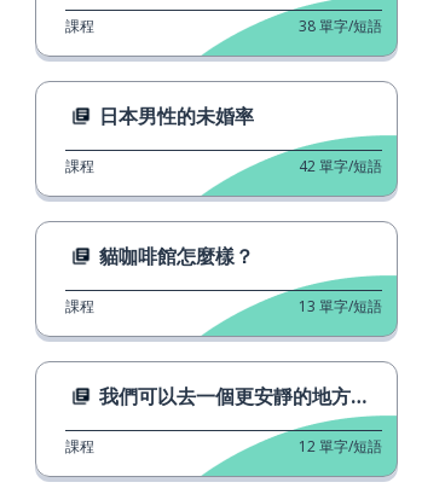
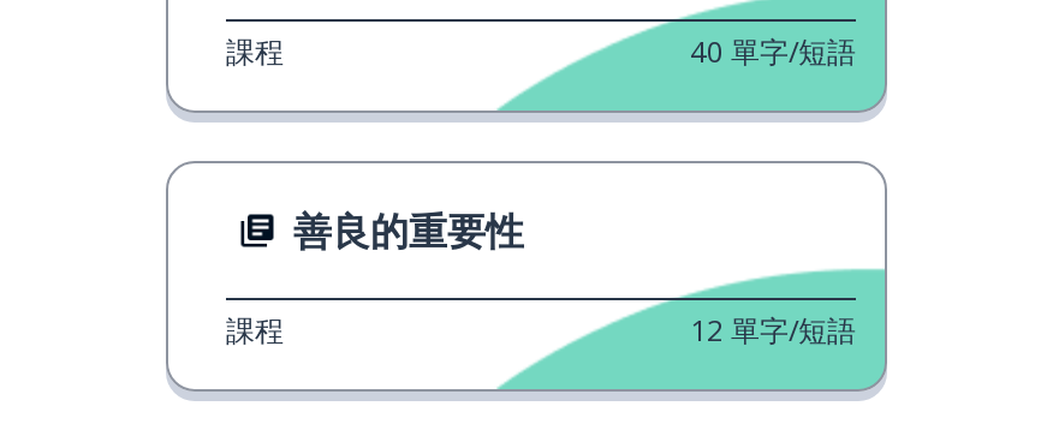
- 38 單字/短語
- 日本男性的未婚率
- 課程
- 42 單字/短語
- 貓咖啡館怎麼樣？
- 課程
- 13 單字/短語
- 我們可以去一個更安靜的地方嗎？
+ 40 單字/短語
+ 善良的重要性
